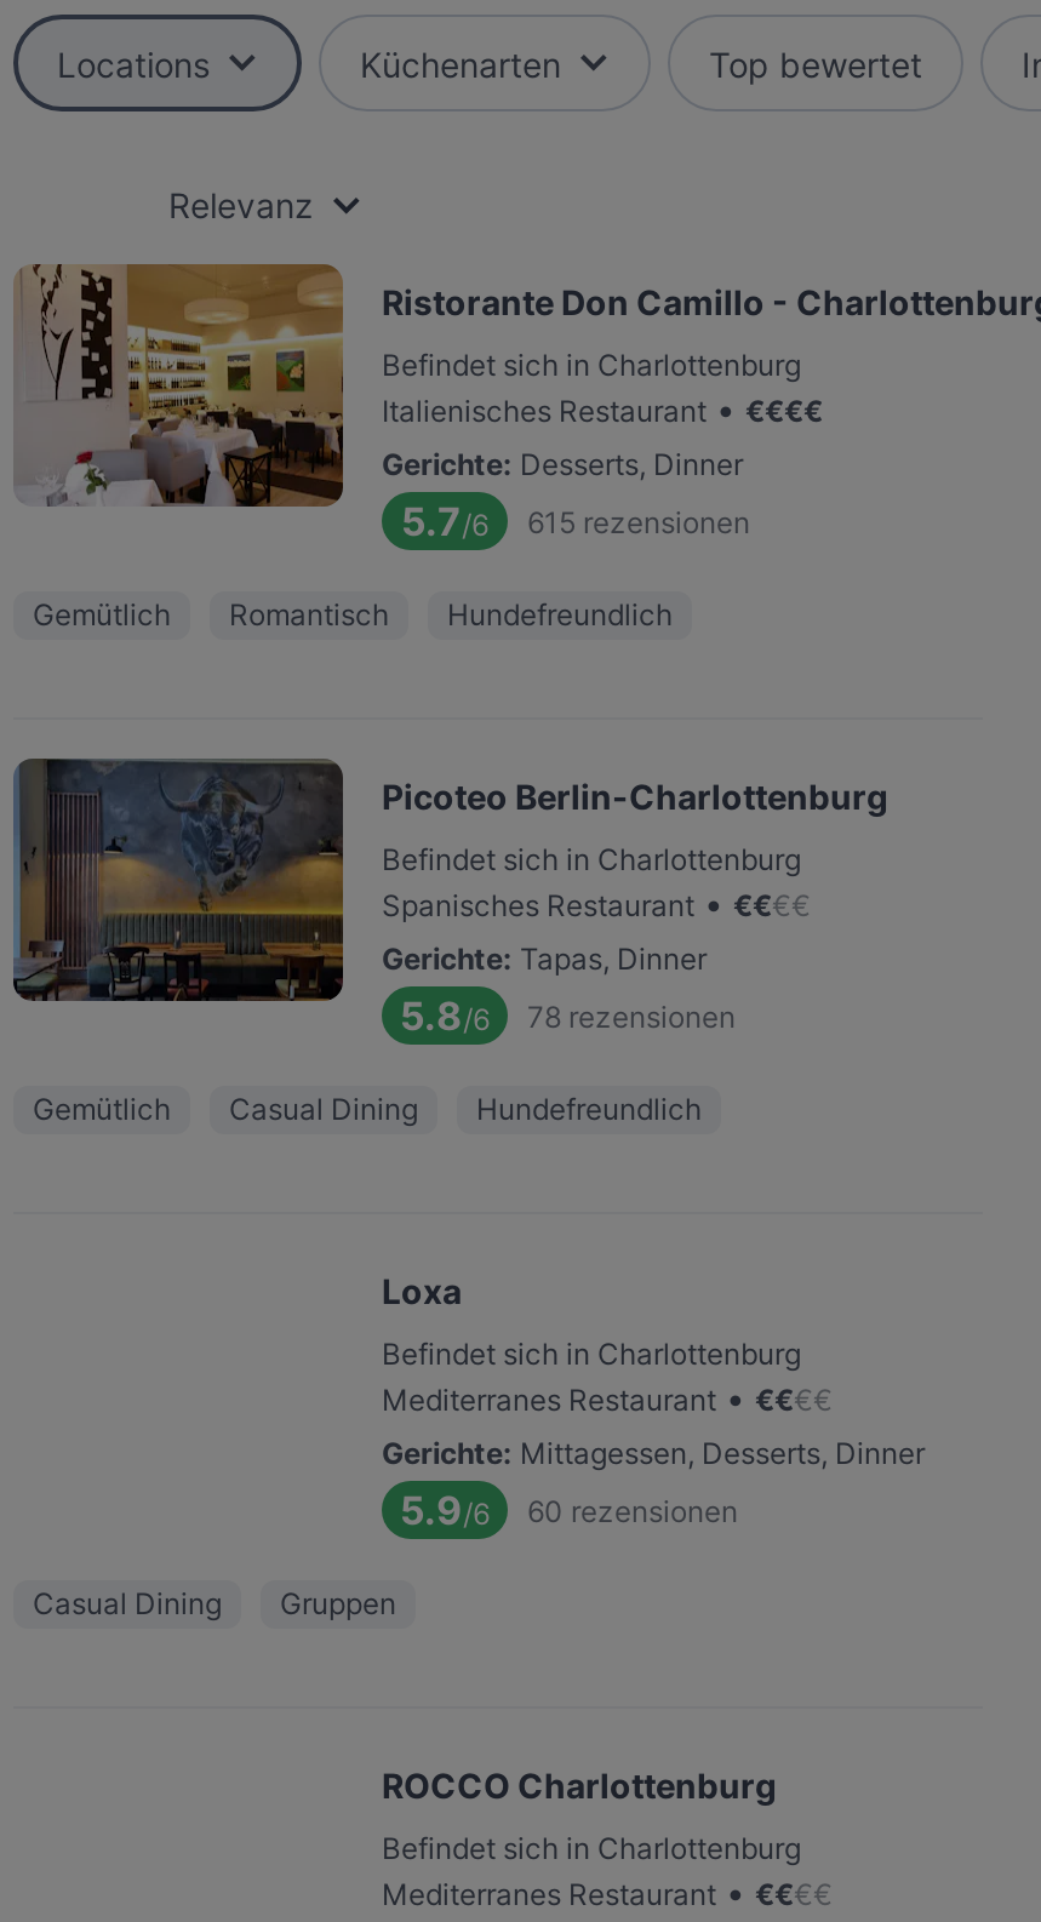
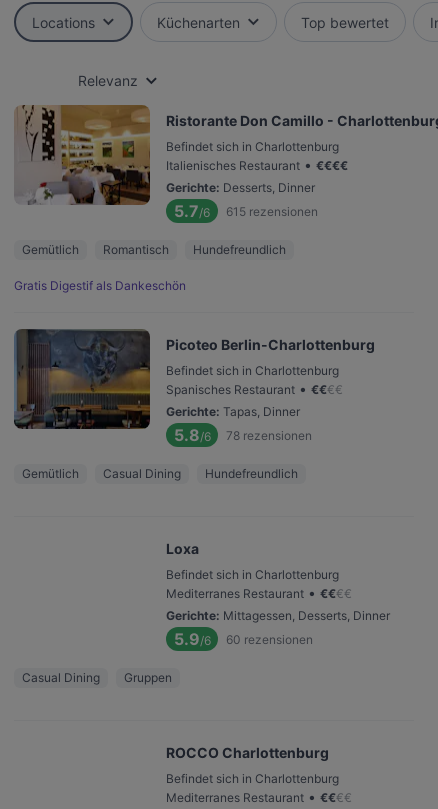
+ Gratis Digestif als Dankeschön
